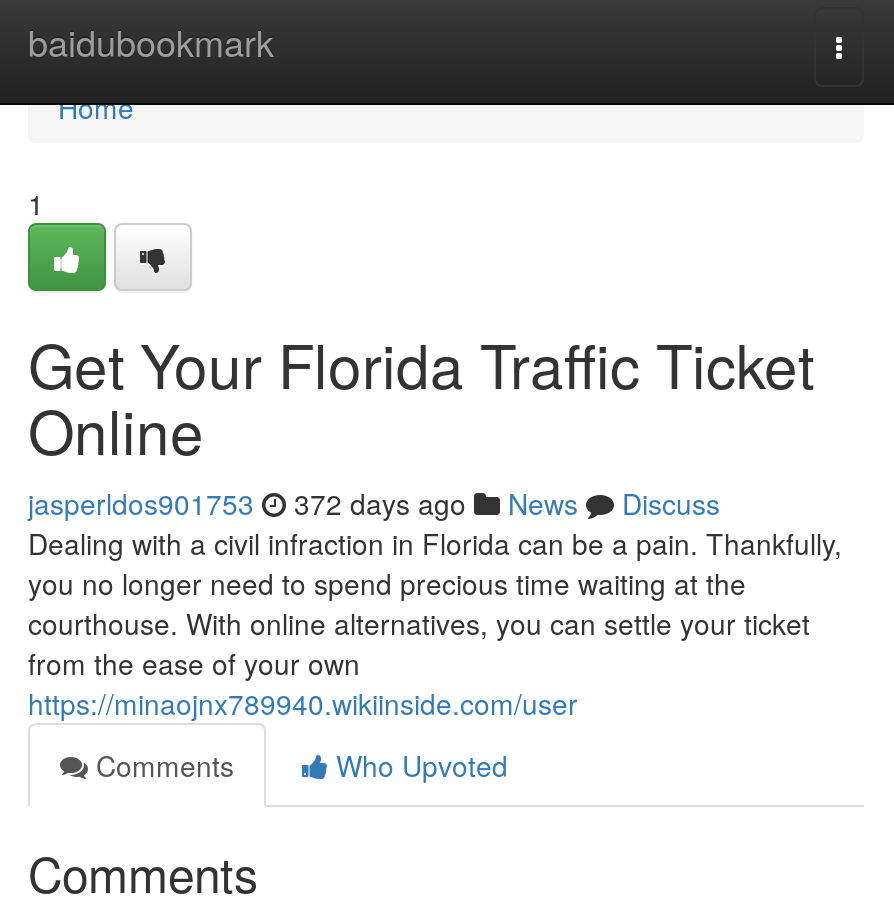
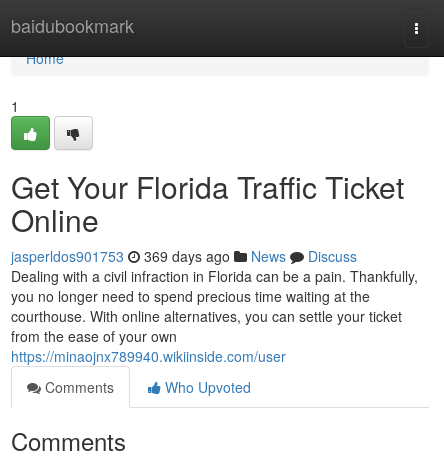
- jasperldos901753 372 days ago News Discuss
+ jasperldos901753 369 days ago News Discuss
